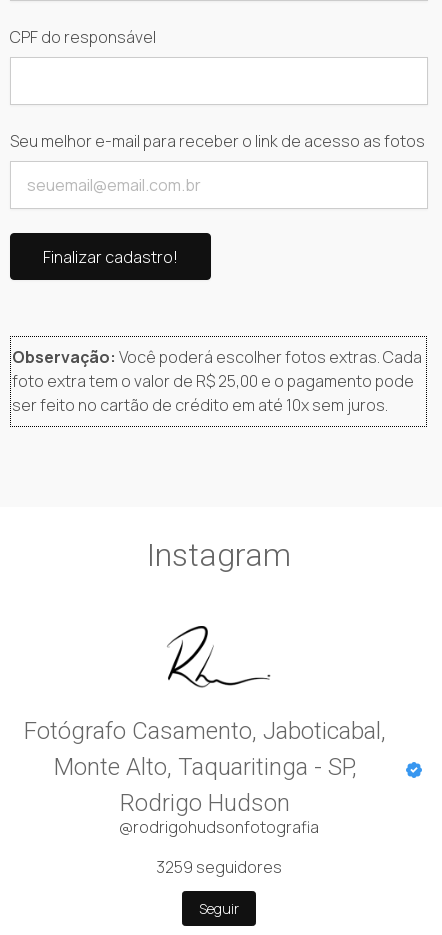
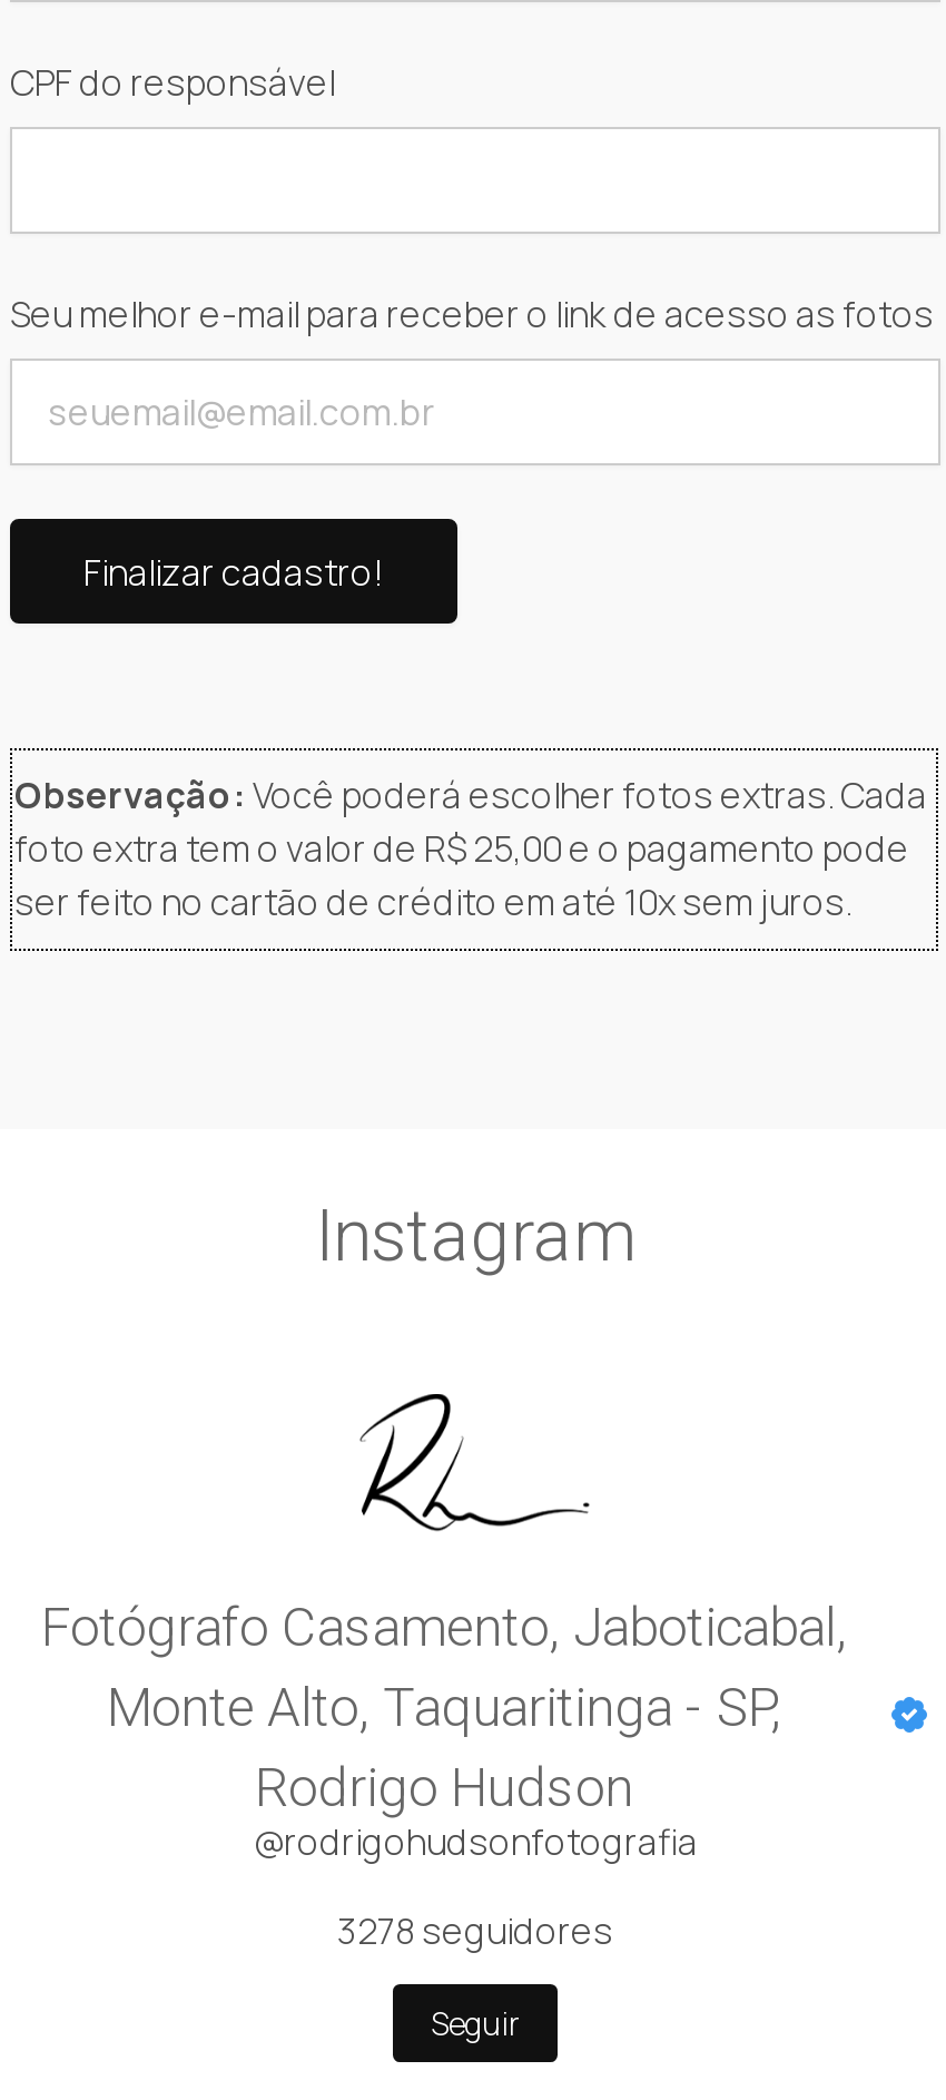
- 3259 seguidores
+ 3278 seguidores
